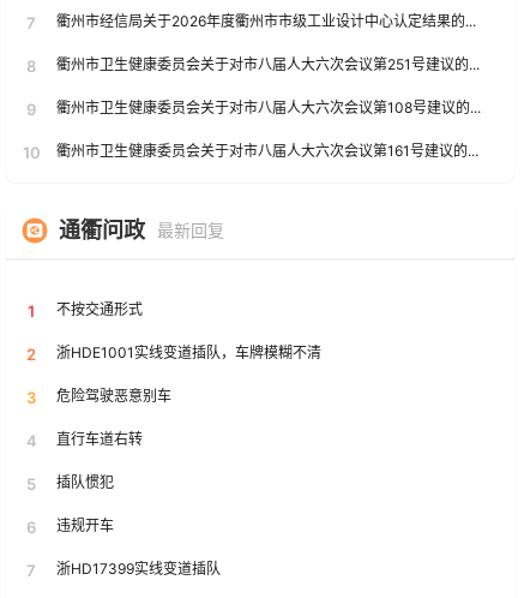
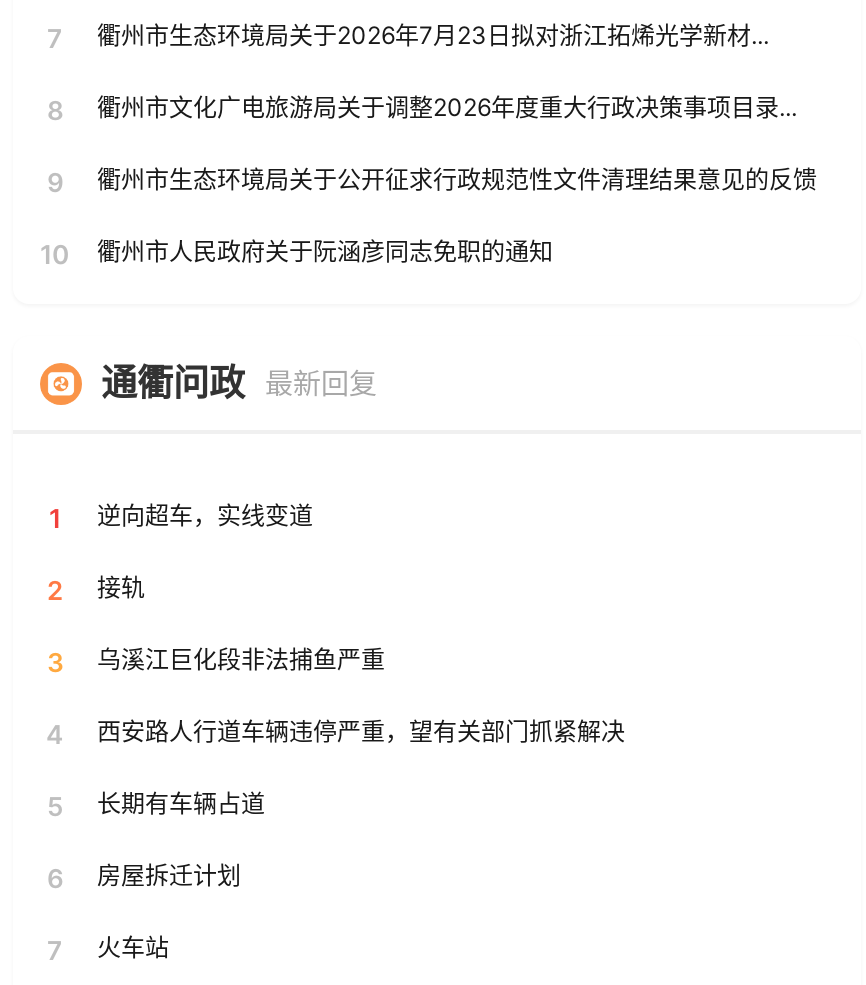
- 衢州市经信局关于2026年度衢州市市级工业设计中心认定结果的...
+ 衢州市生态环境局关于2026年7月23日拟对浙江拓烯光学新材...

- 衢州市卫生健康委员会关于对市八届人大六次会议第251号建议的...
+ 衢州市文化广电旅游局关于调整2026年度重大行政决策事项目录...

- 衢州市卫生健康委员会关于对市八届人大六次会议第108号建议的...
+ 衢州市生态环境局关于公开征求行政规范性文件清理结果意见的反馈

- 衢州市卫生健康委员会关于对市八届人大六次会议第161号建议的...
+ 衢州市人民政府关于阮涵彦同志免职的通知

- 不按交通形式
+ 逆向超车，实线变道

- 浙HDE1001实线变道插队，车牌模糊不清
+ 接轨

- 危险驾驶恶意别车
+ 乌溪江巨化段非法捕鱼严重

- 直行车道右转
+ 西安路人行道车辆违停严重，望有关部门抓紧解决

- 插队惯犯
+ 长期有车辆占道

- 违规开车
+ 房屋拆迁计划

- 浙HD17399实线变道插队
+ 火车站
